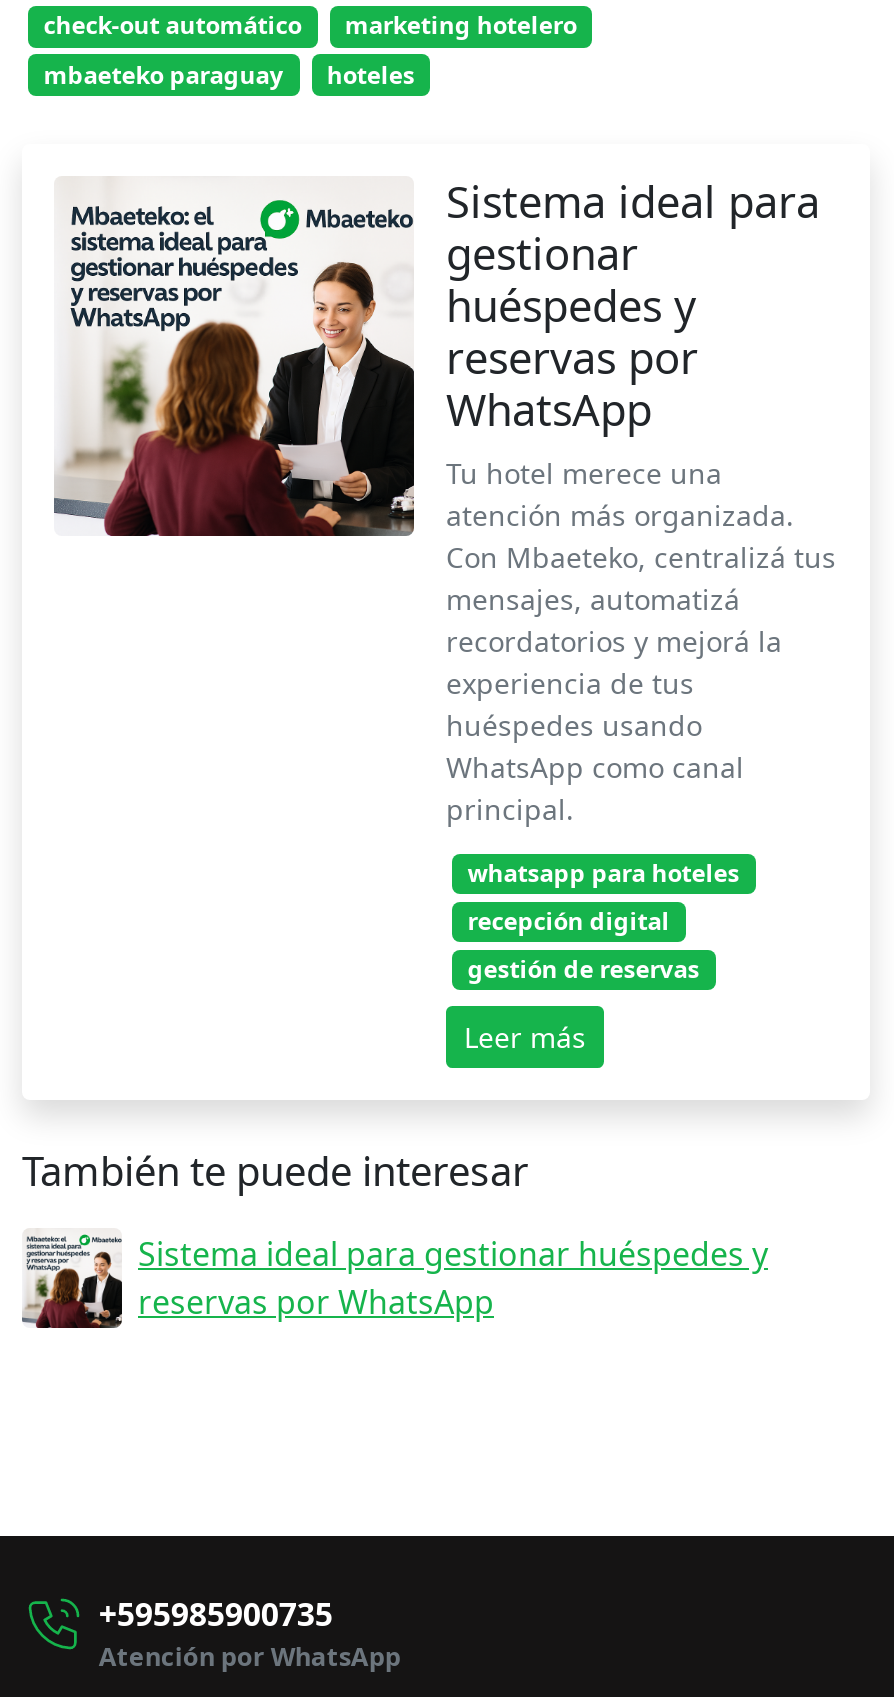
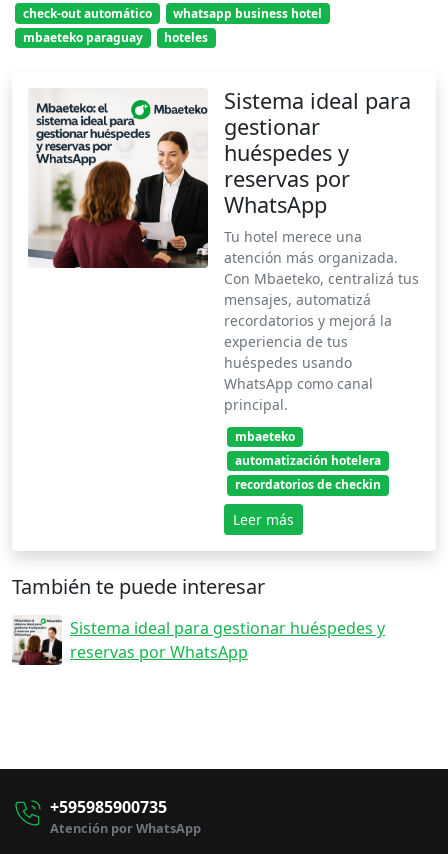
- marketing hotelero
+ whatsapp business hotel

- whatsapp para hoteles
- recepción digital
- gestión de reservas
+ mbaeteko
+ automatización hotelera
+ recordatorios de checkin
